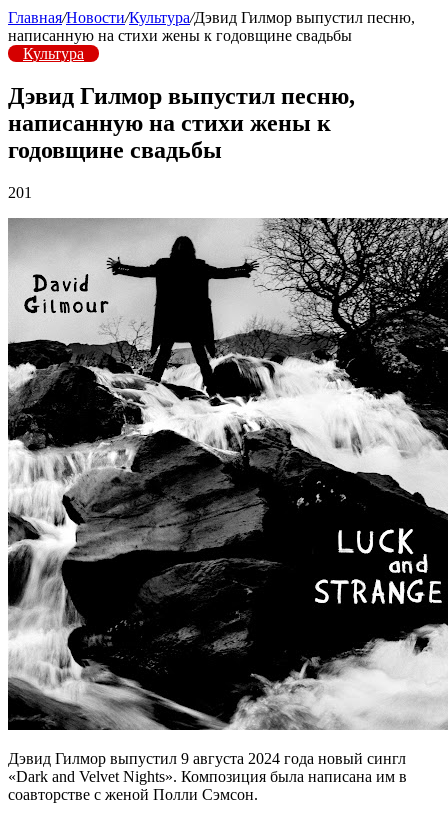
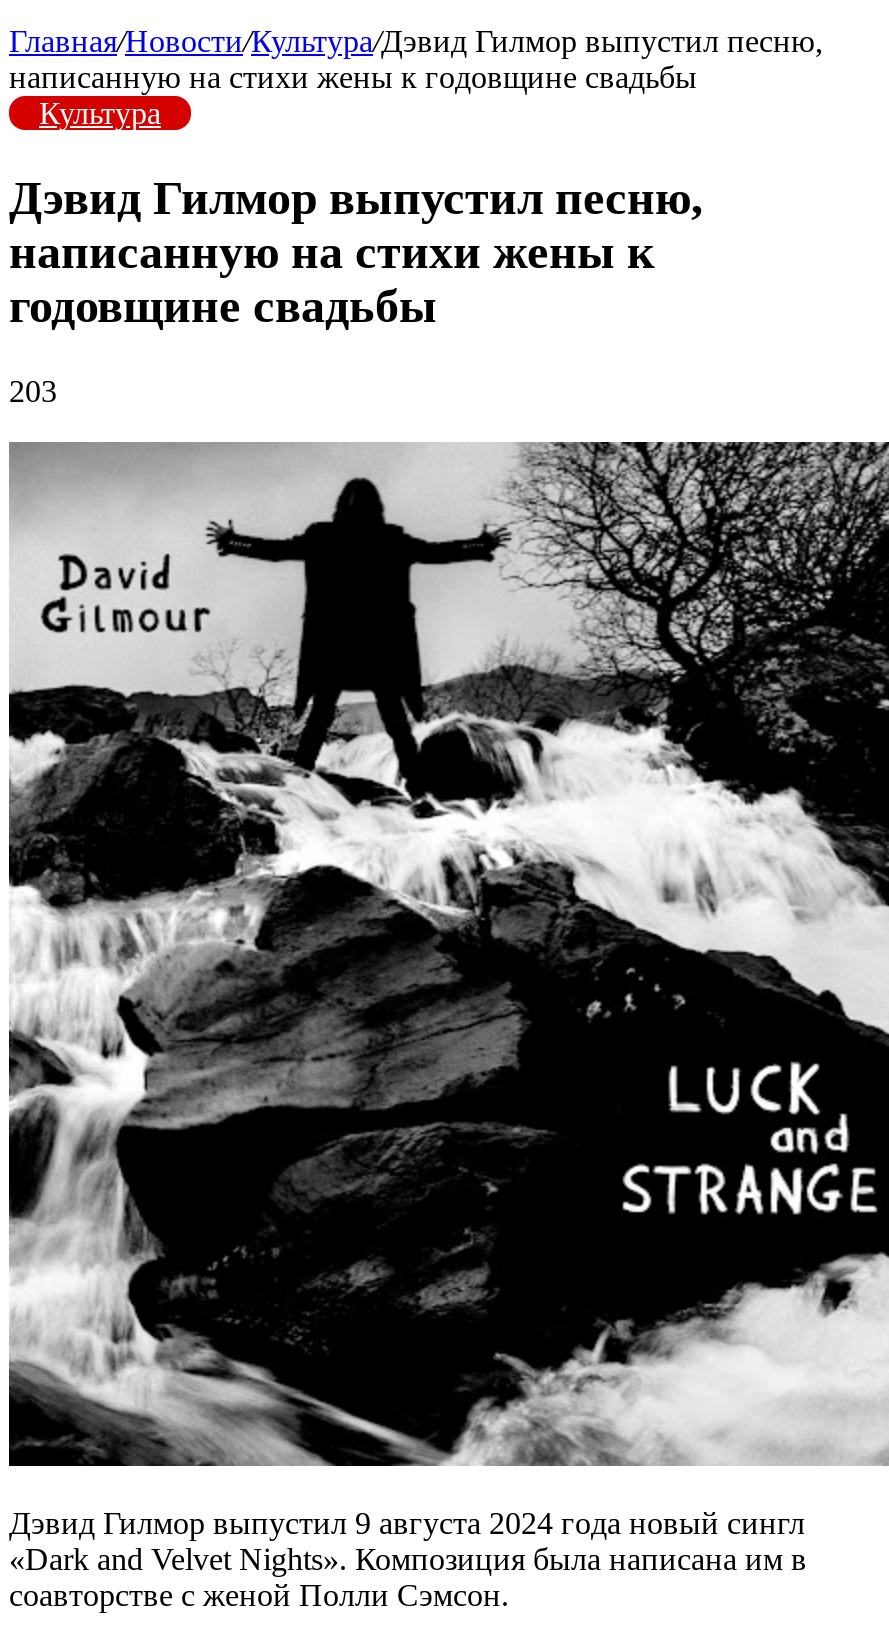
- 201
+ 203
